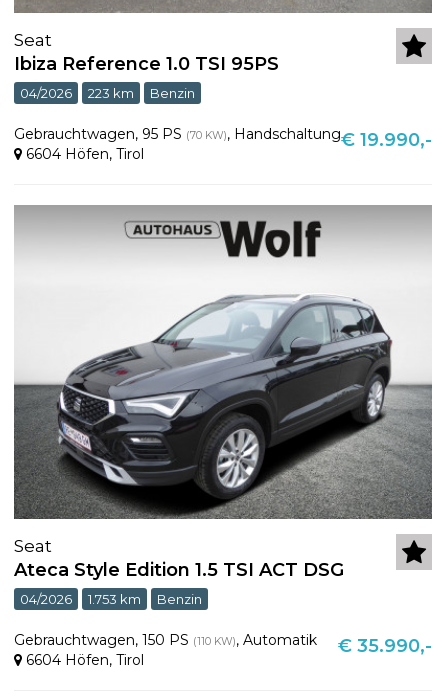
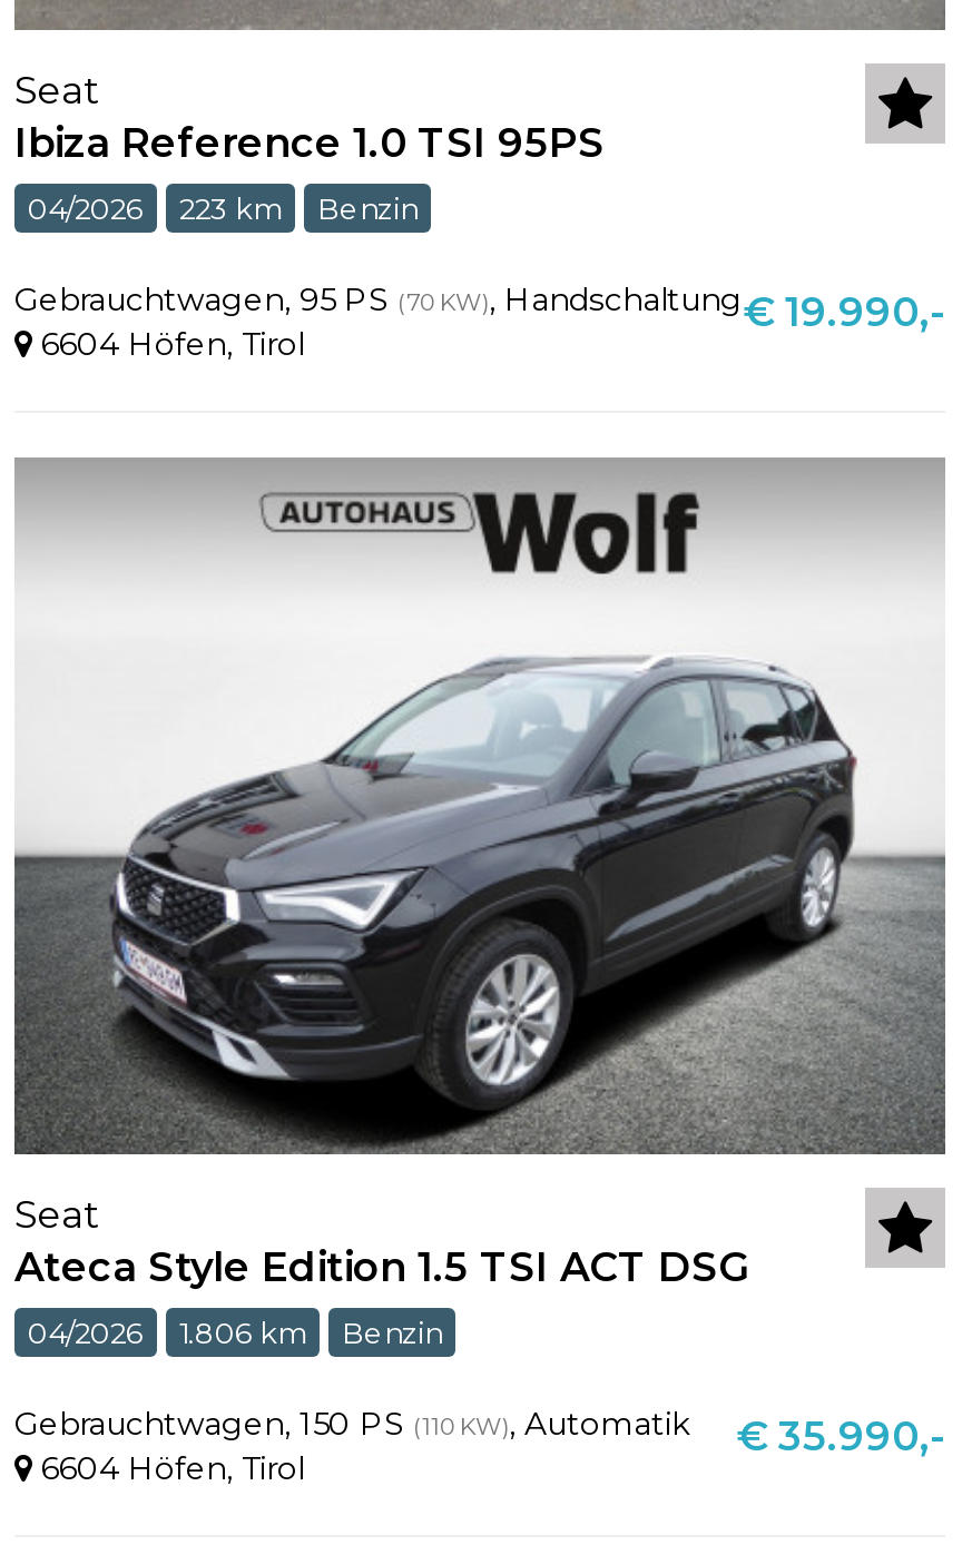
- 04/2026 1.753 km Benzin
+ 04/2026 1.806 km Benzin
